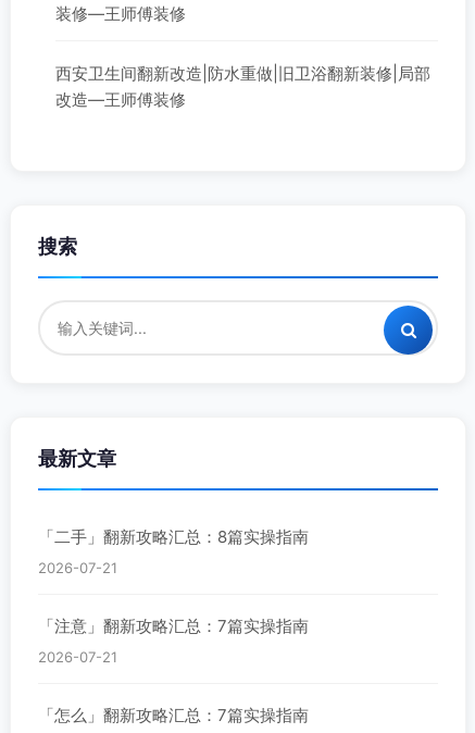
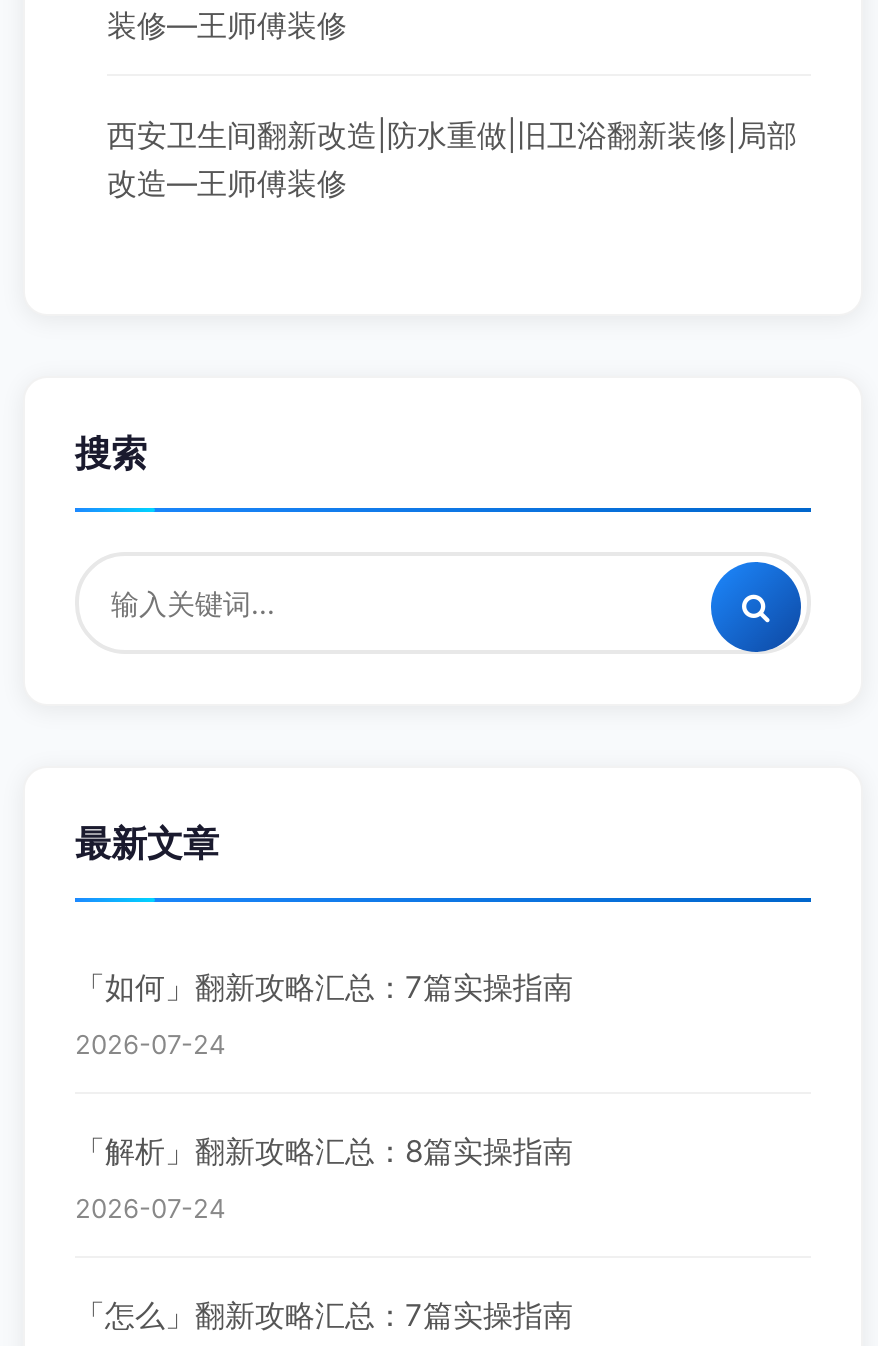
- 「二手」翻新攻略汇总：8篇实操指南
+ 「如何」翻新攻略汇总：7篇实操指南

- 2026-07-21
+ 2026-07-24

- 「注意」翻新攻略汇总：7篇实操指南
+ 「解析」翻新攻略汇总：8篇实操指南

- 2026-07-21
+ 2026-07-24
